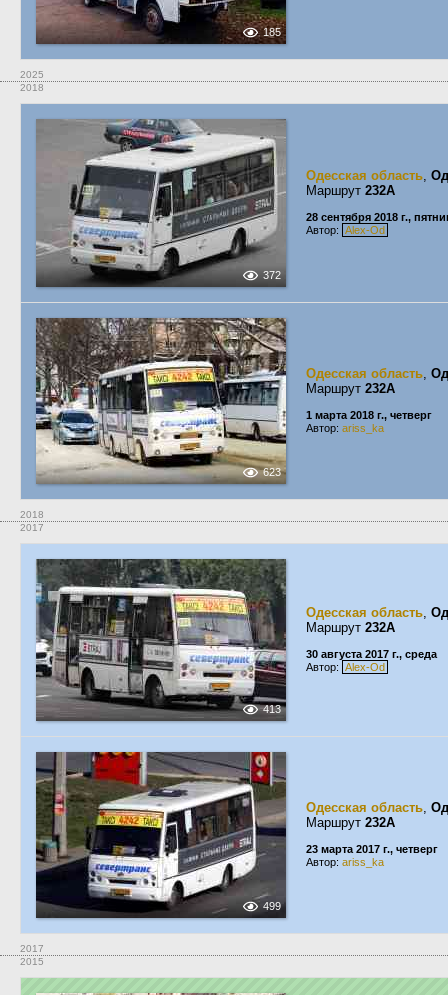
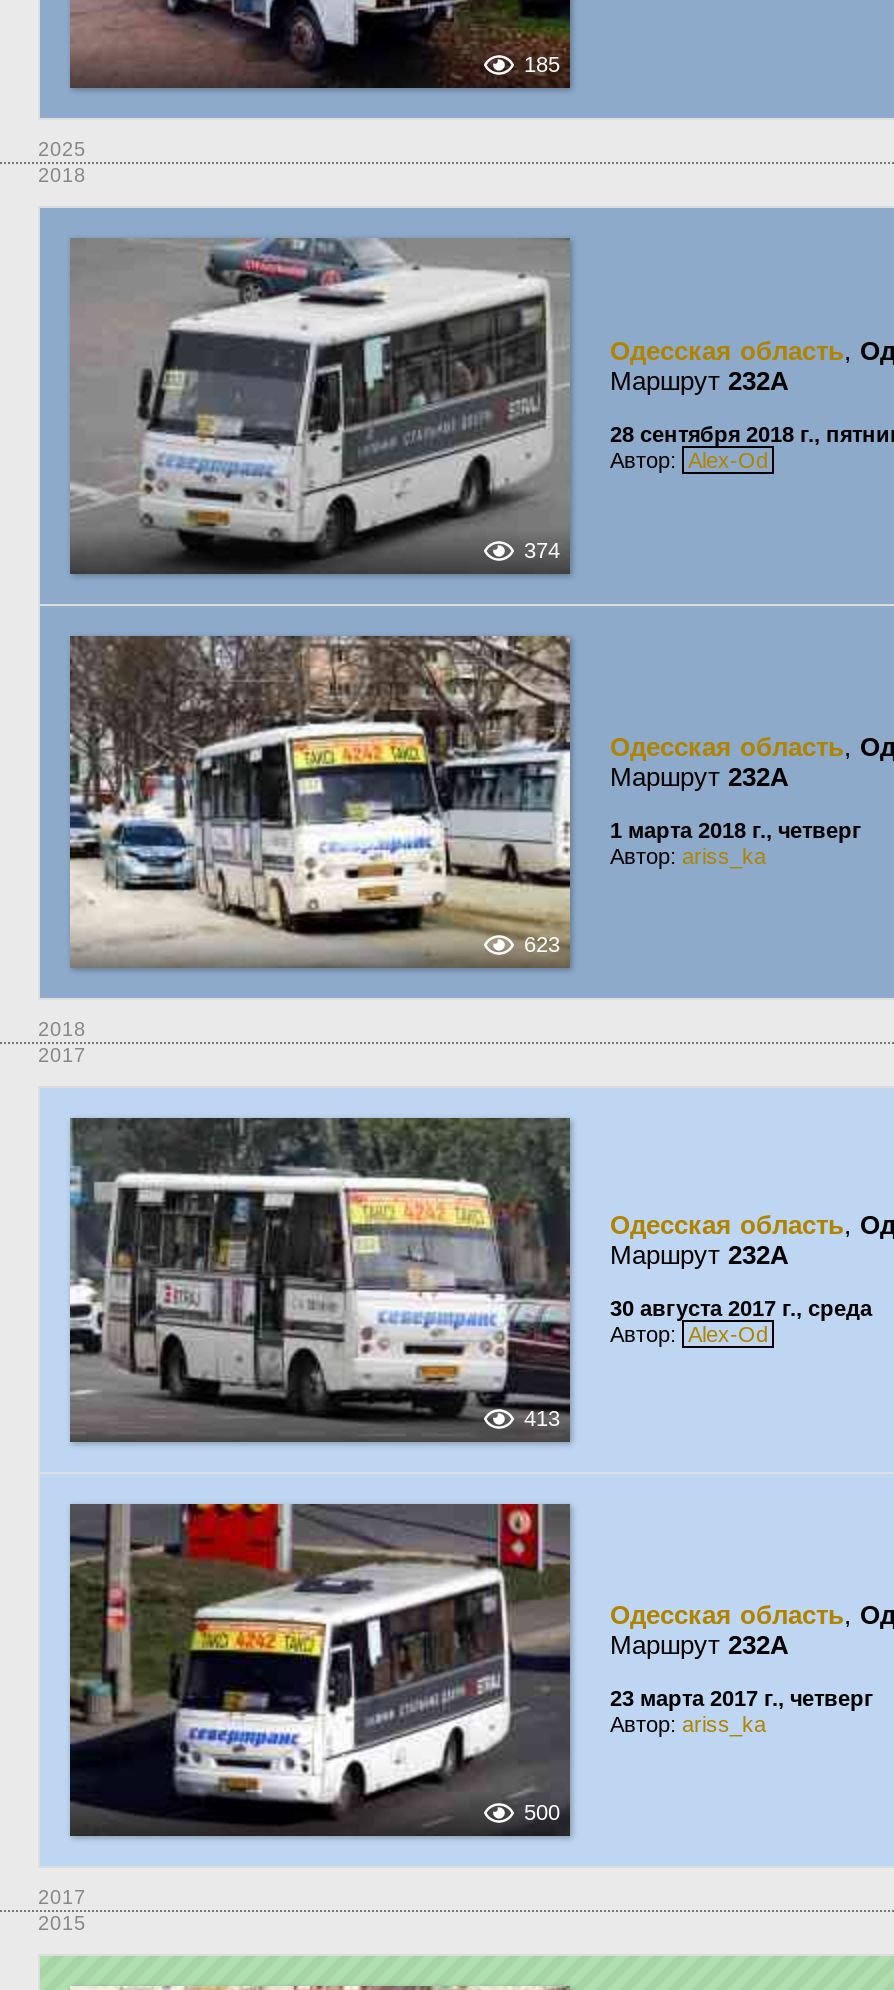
- 372
+ 374

- 499
+ 500
